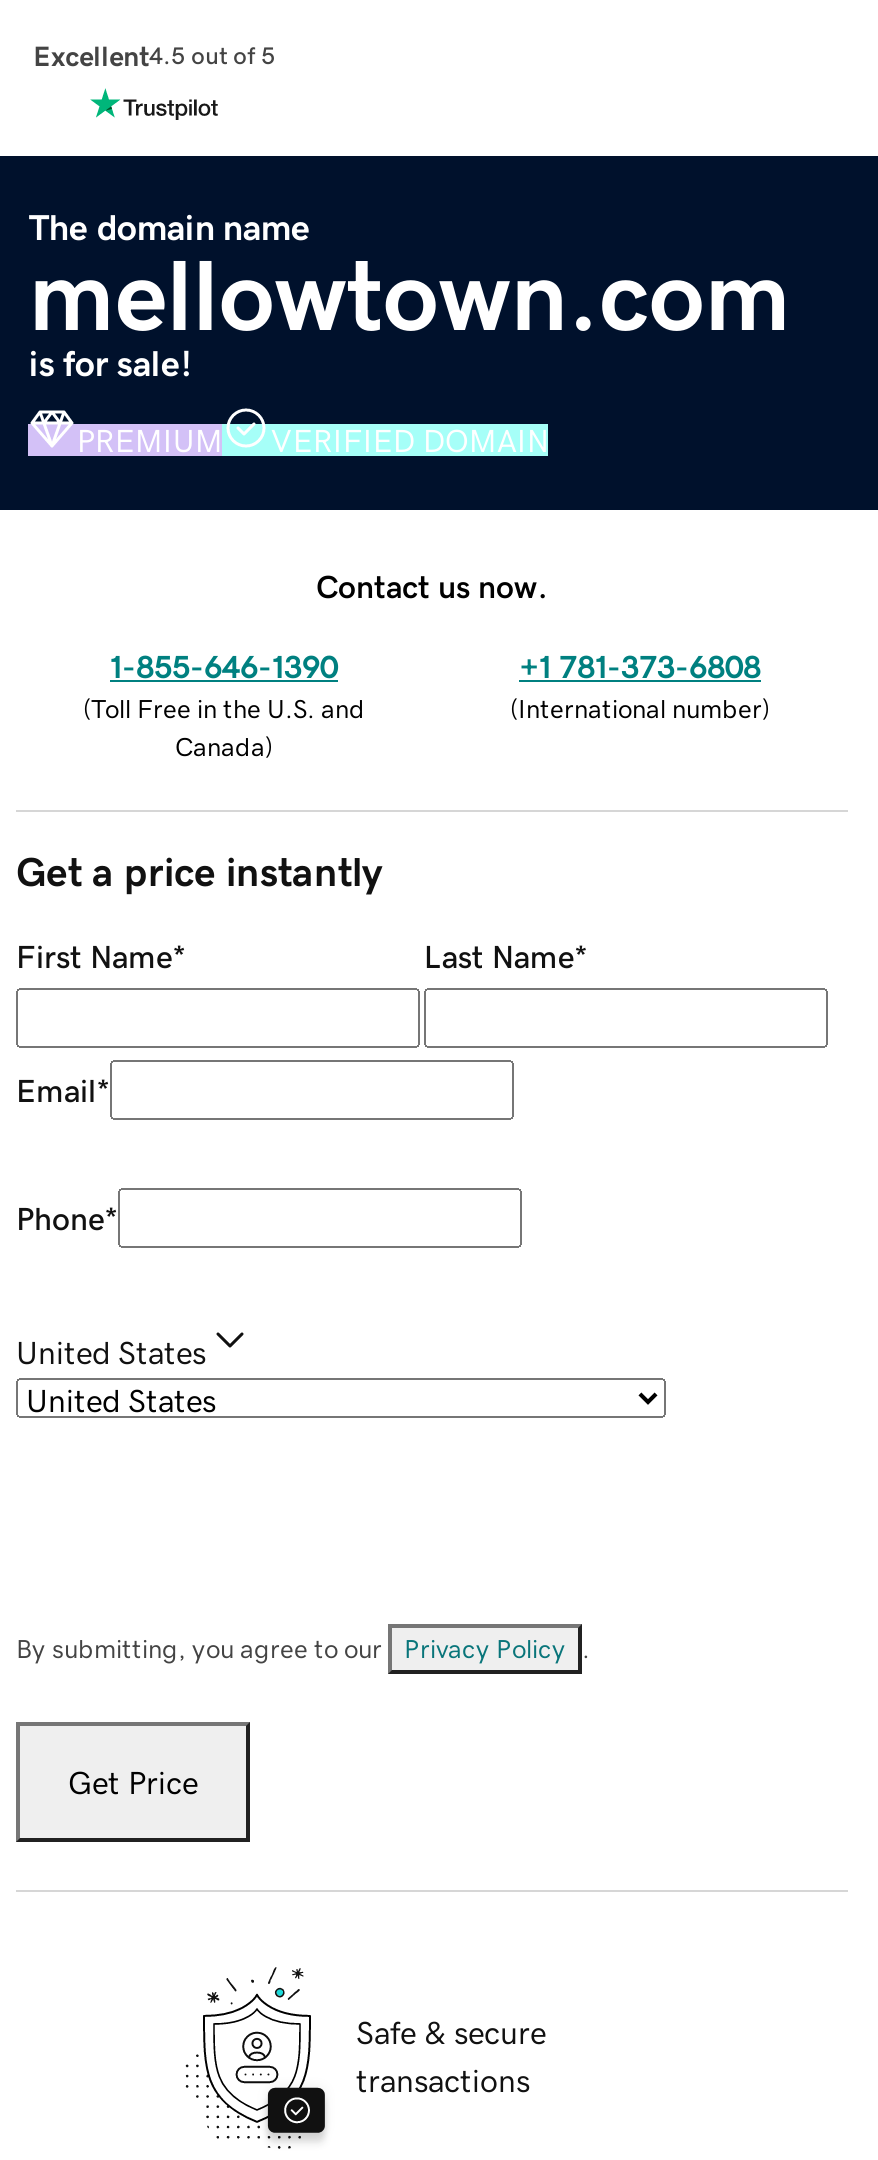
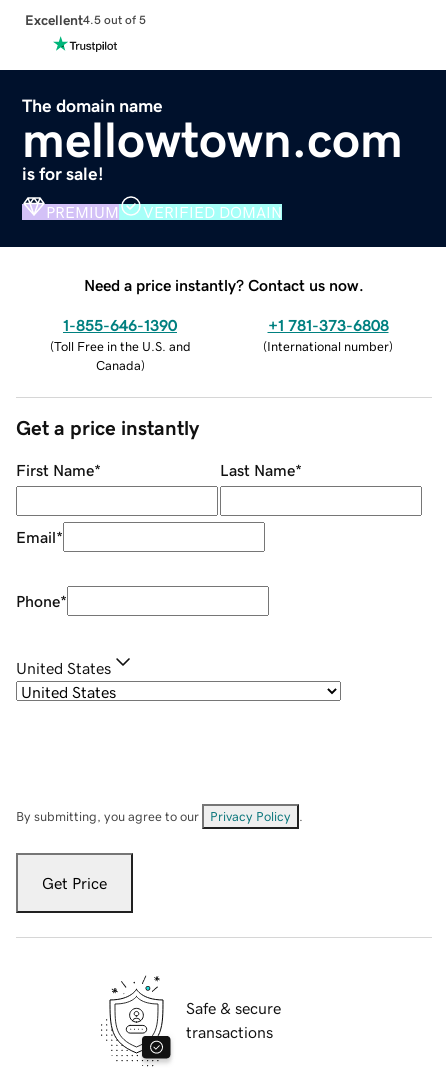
- Contact us now.
+ Need a price instantly? Contact us now.
